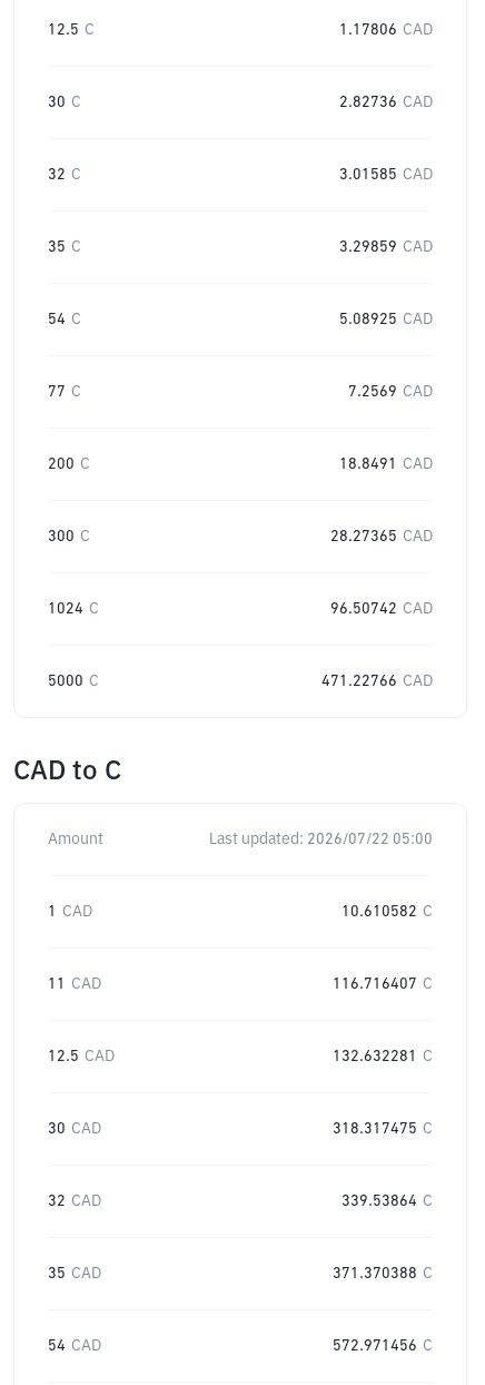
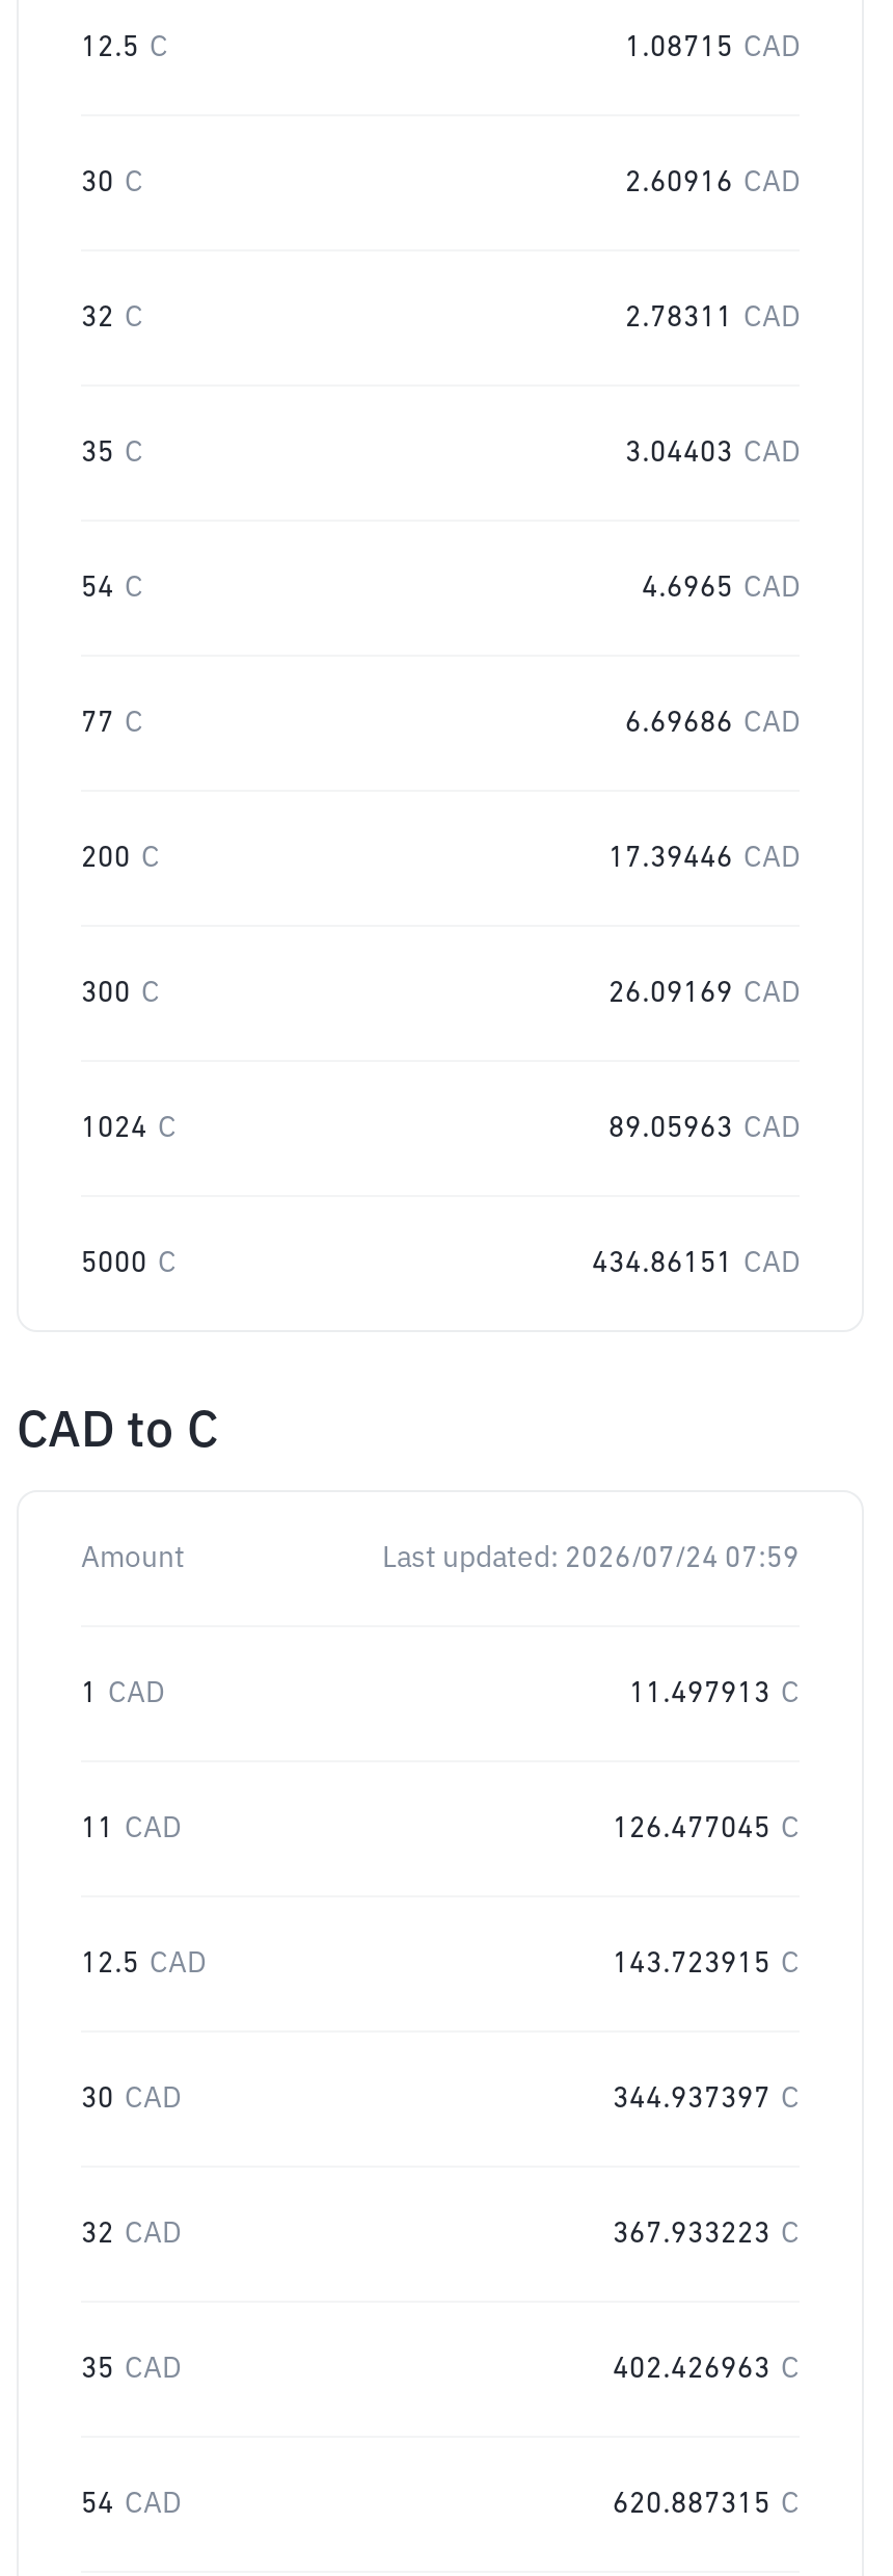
- 1.17806 CAD
+ 1.08715 CAD

- 2.82736 CAD
+ 2.60916 CAD

- 3.01585 CAD
+ 2.78311 CAD

- 3.29859 CAD
+ 3.04403 CAD

- 5.08925 CAD
+ 4.6965 CAD

- 7.2569 CAD
+ 6.69686 CAD

- 18.8491 CAD
+ 17.39446 CAD

- 28.27365 CAD
+ 26.09169 CAD

- 96.50742 CAD
+ 89.05963 CAD

- 471.22766 CAD
+ 434.86151 CAD

- Last updated: 2026/07/22 05:00
+ Last updated: 2026/07/24 07:59

- 10.610582 C
+ 11.497913 C

- 116.716407 C
+ 126.477045 C

- 132.632281 C
+ 143.723915 C

- 318.317475 C
+ 344.937397 C

- 339.53864 C
+ 367.933223 C

- 371.370388 C
+ 402.426963 C

- 572.971456 C
+ 620.887315 C
